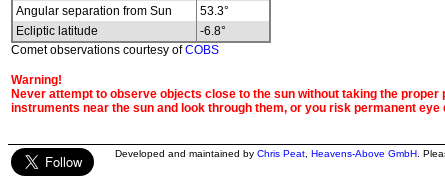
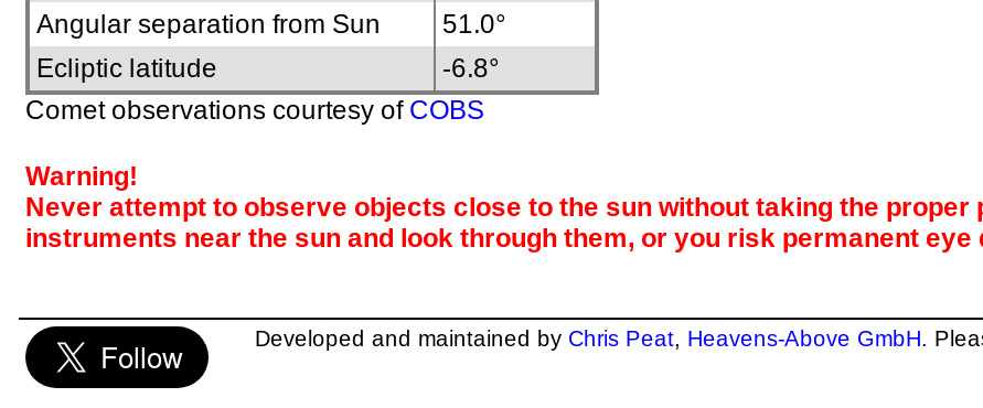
- Angular separation from Sun 53.3°
+ Angular separation from Sun 51.0°
